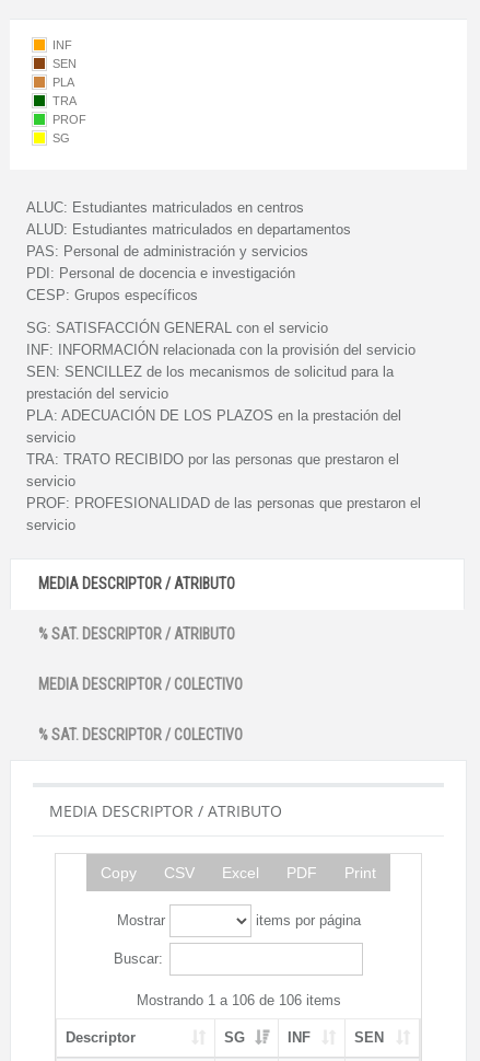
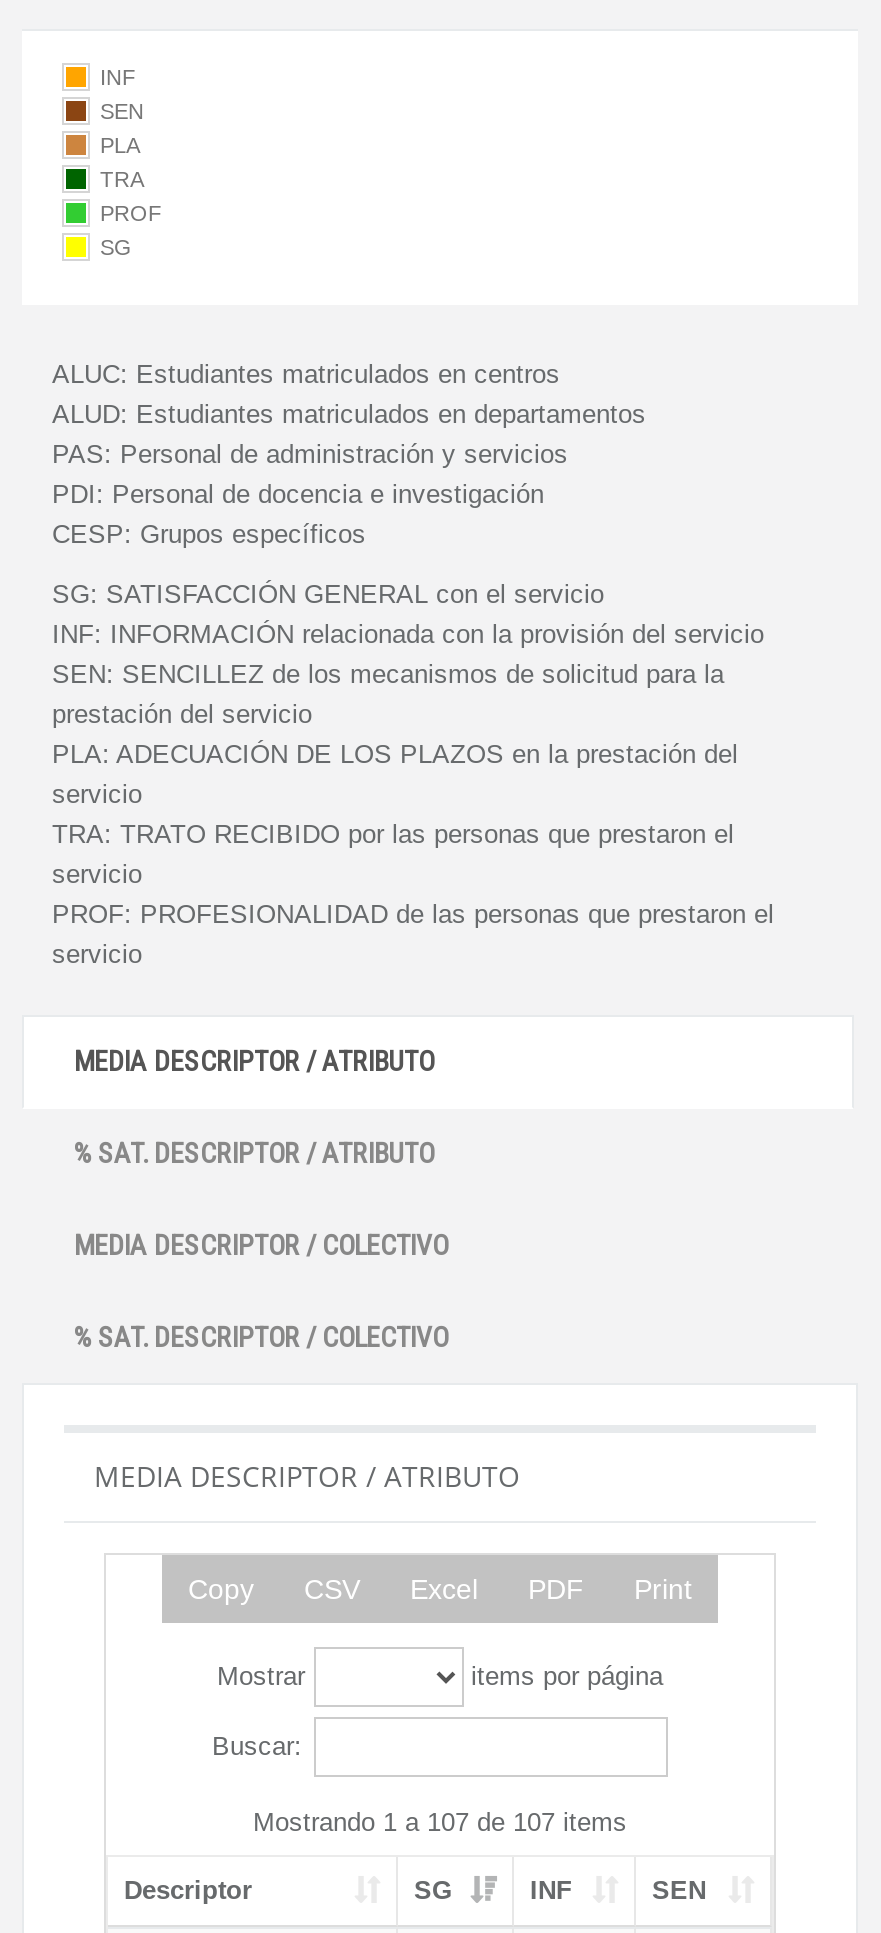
- Mostrando 1 a 106 de 106 items
+ Mostrando 1 a 107 de 107 items
